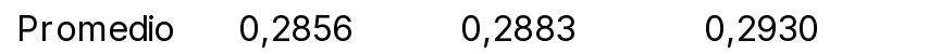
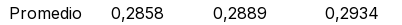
- Promedio 0,2856
+ Promedio 0,2858

- 0,2883
+ 0,2889

- 0,2930
+ 0,2934
